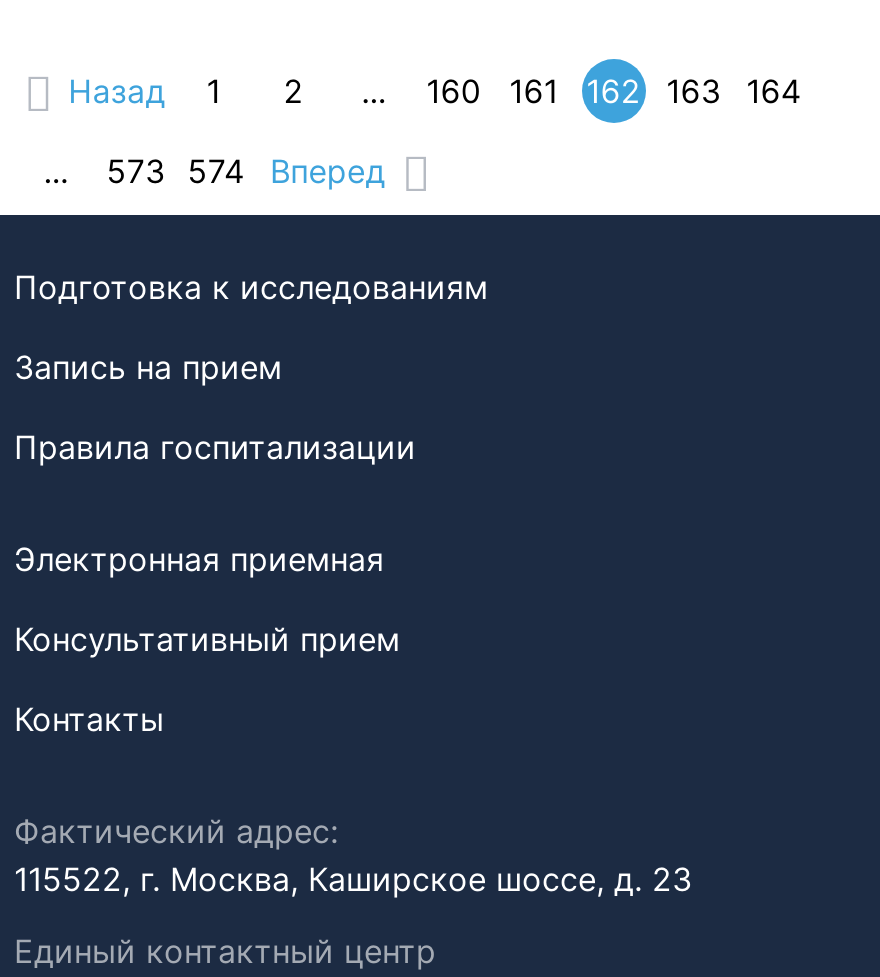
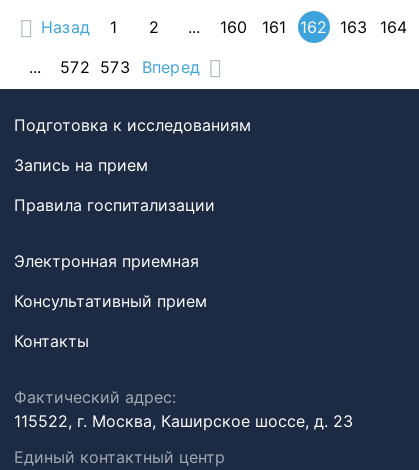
- 573 574
+ 572 573
